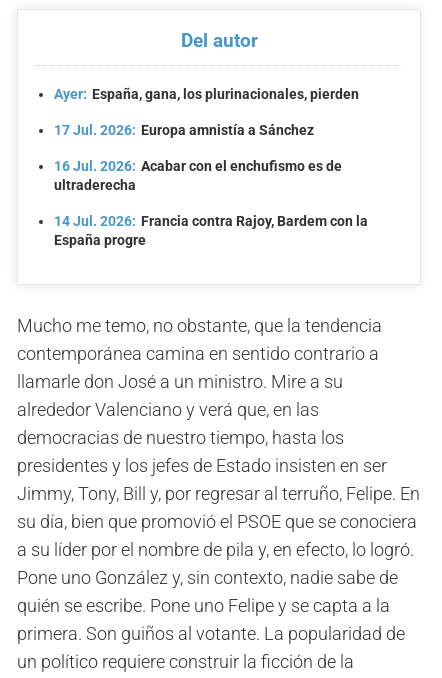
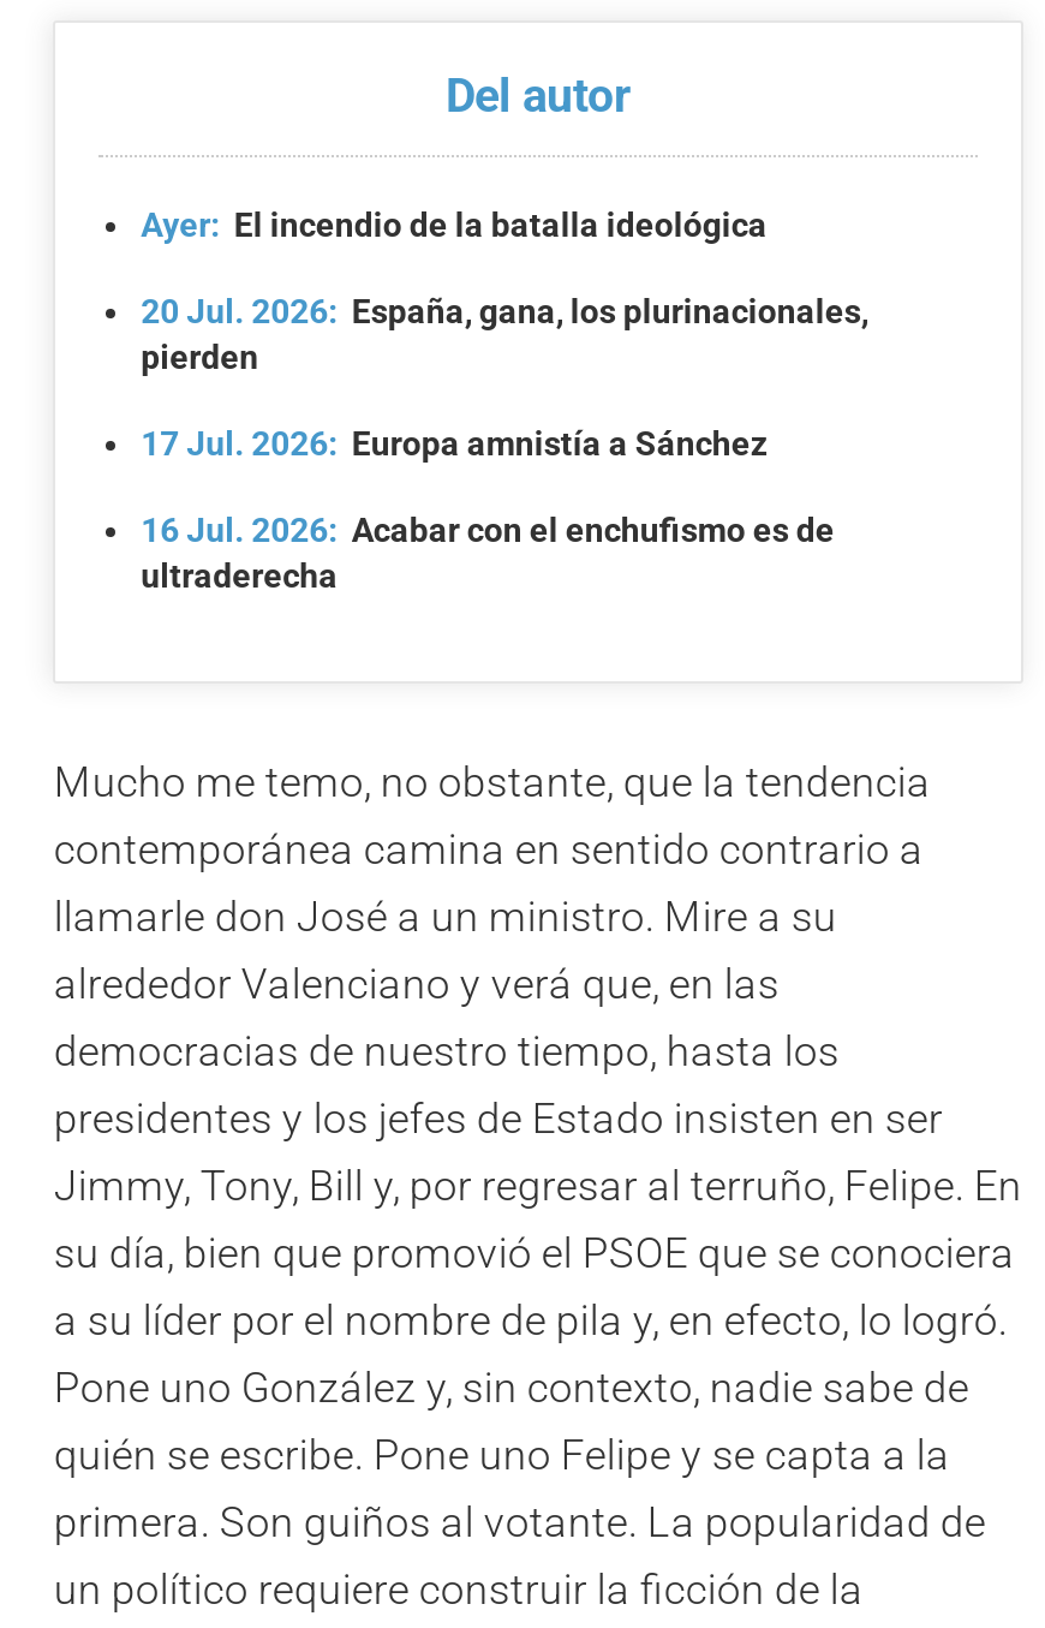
- Ayer: España, gana, los plurinacionales, pierden
+ Ayer: El incendio de la batalla ideológica
+ 20 Jul. 2026: España, gana, los plurinacionales,
+ pierden

moved down: 17 Jul. 2026: Europa amnistía a Sánchez | 16 Jul. 2026: Acabar con el enchufismo es de | ultraderecha

- 14 Jul. 2026: Francia contra Rajoy, Bardem con la
- España progre
